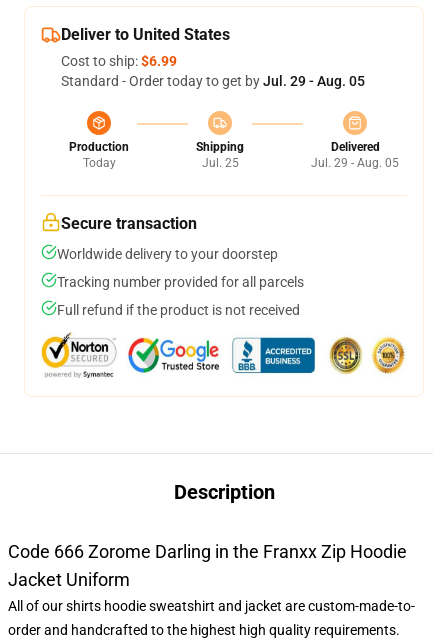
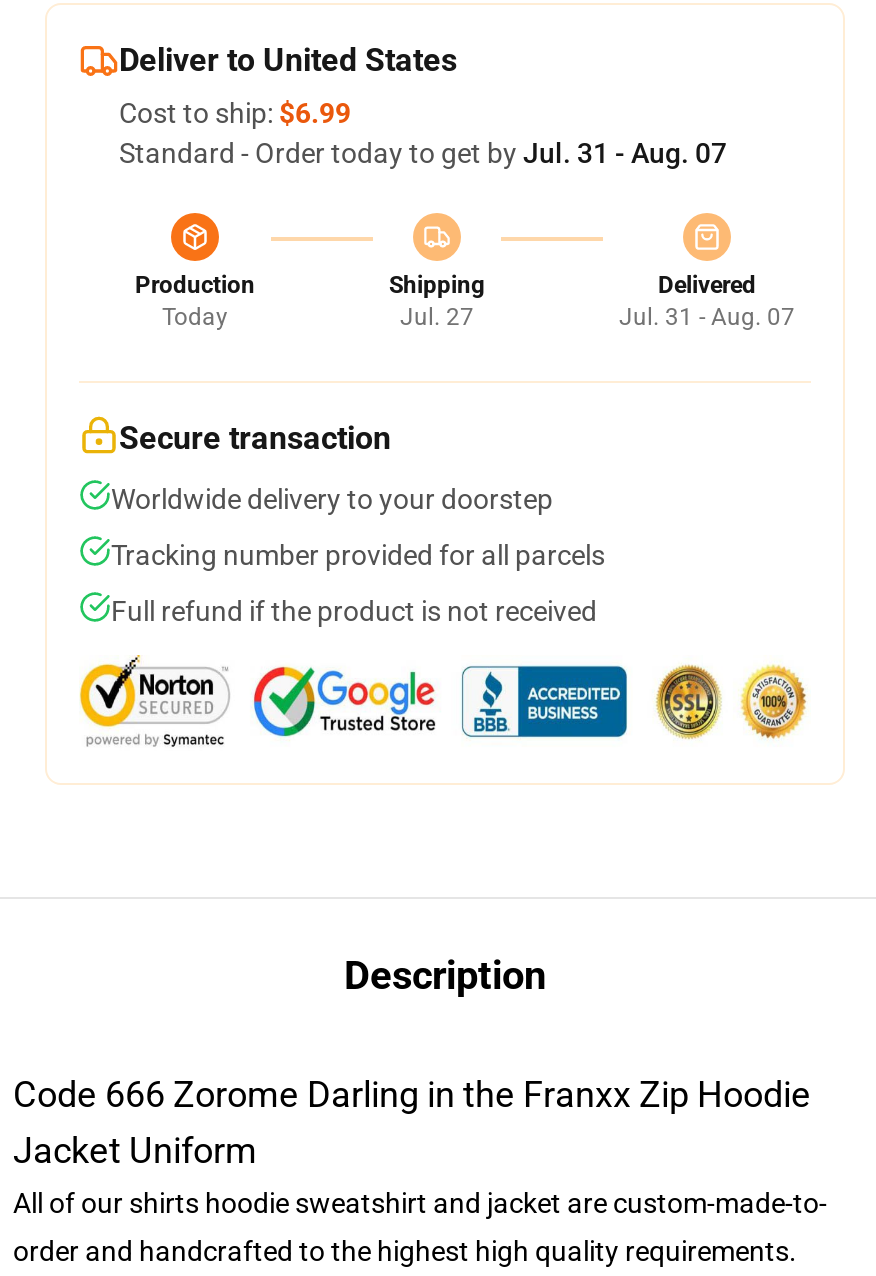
- Standard - Order today to get by Jul. 29 - Aug. 05
+ Standard - Order today to get by Jul. 31 - Aug. 07

- Jul. 25
+ Jul. 27

- Jul. 29 - Aug. 05
+ Jul. 31 - Aug. 07
